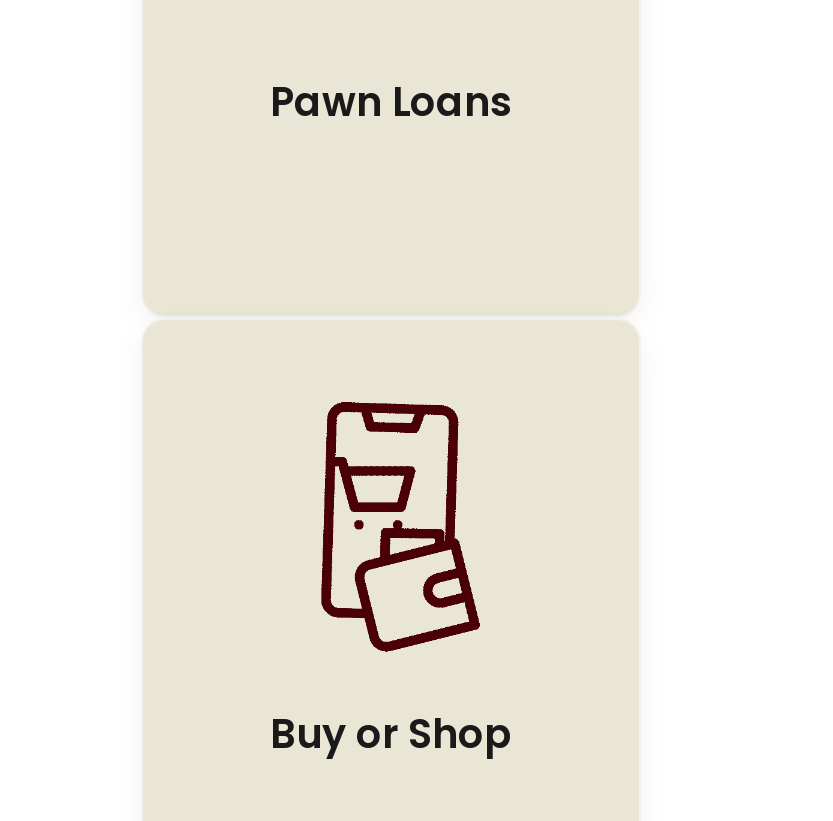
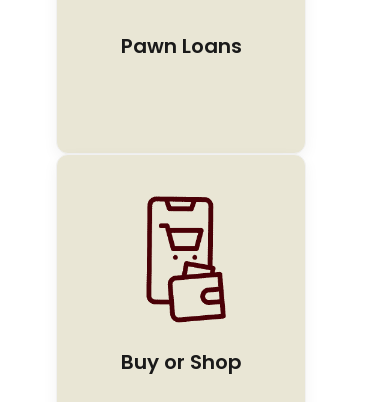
- [image]
+ [image]
